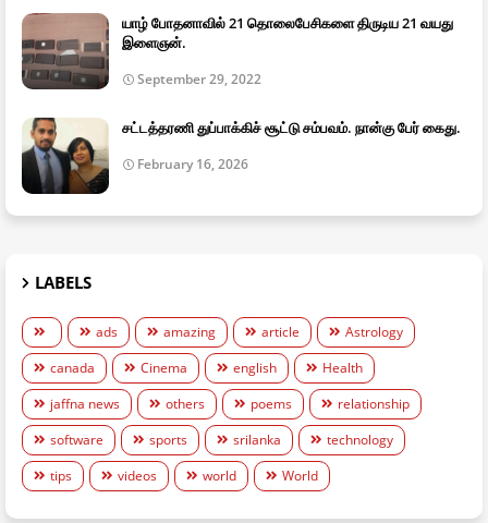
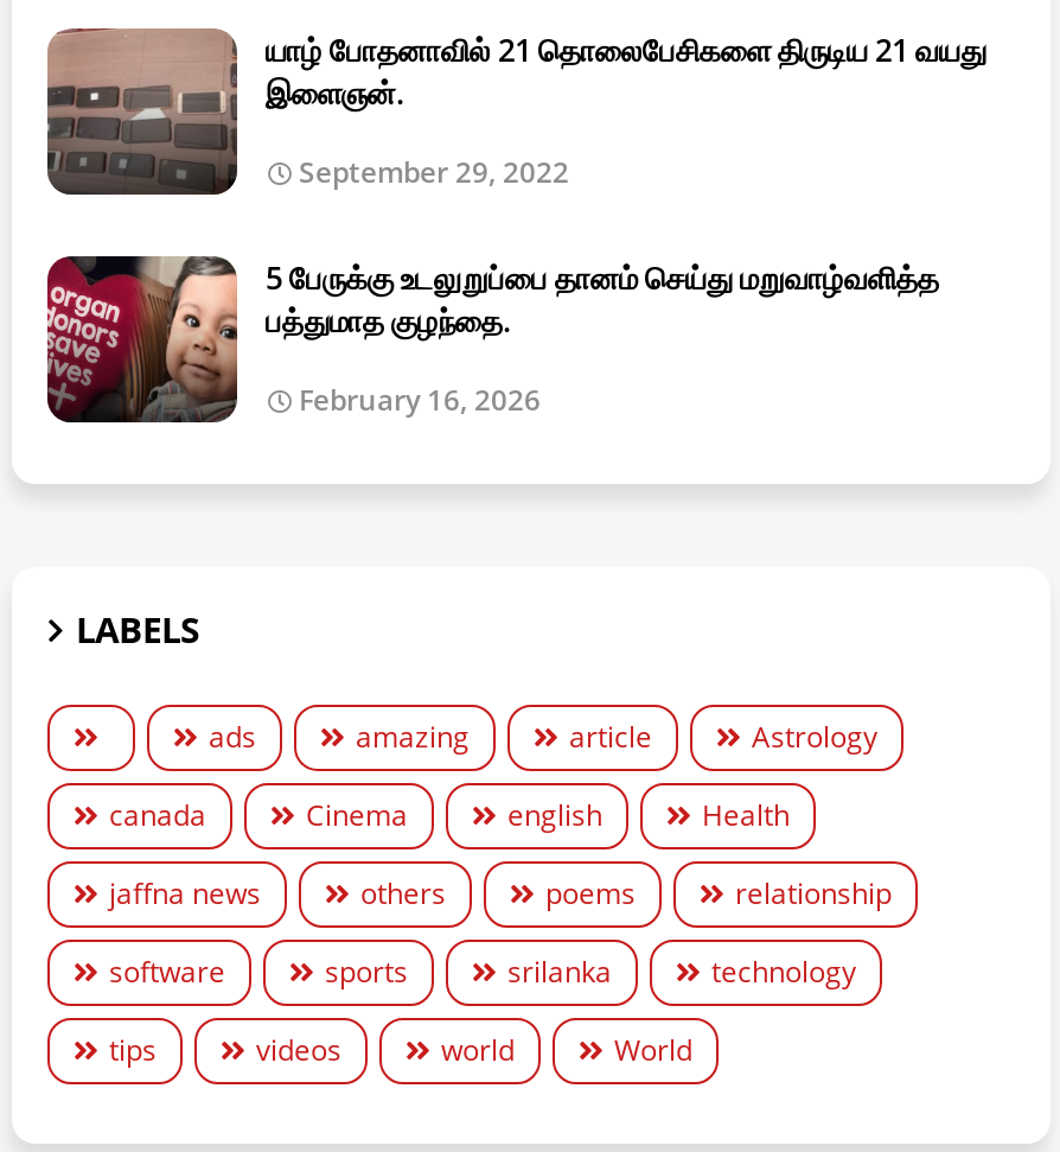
- [image]
- சட்டத்தரணி துப்பாக்கிச் சூட்டு சம்பவம். நான்கு பேர் கைது.
+ [image]
+ 5 பேருக்கு உடலுறுப்பை தானம் செய்து மறுவாழ்வளித்த
+ பத்துமாத குழந்தை.
